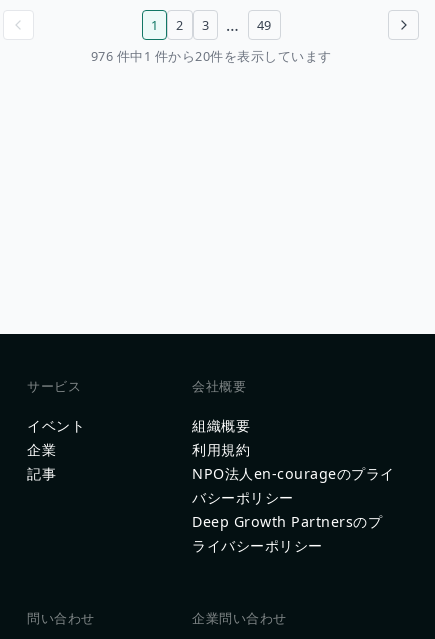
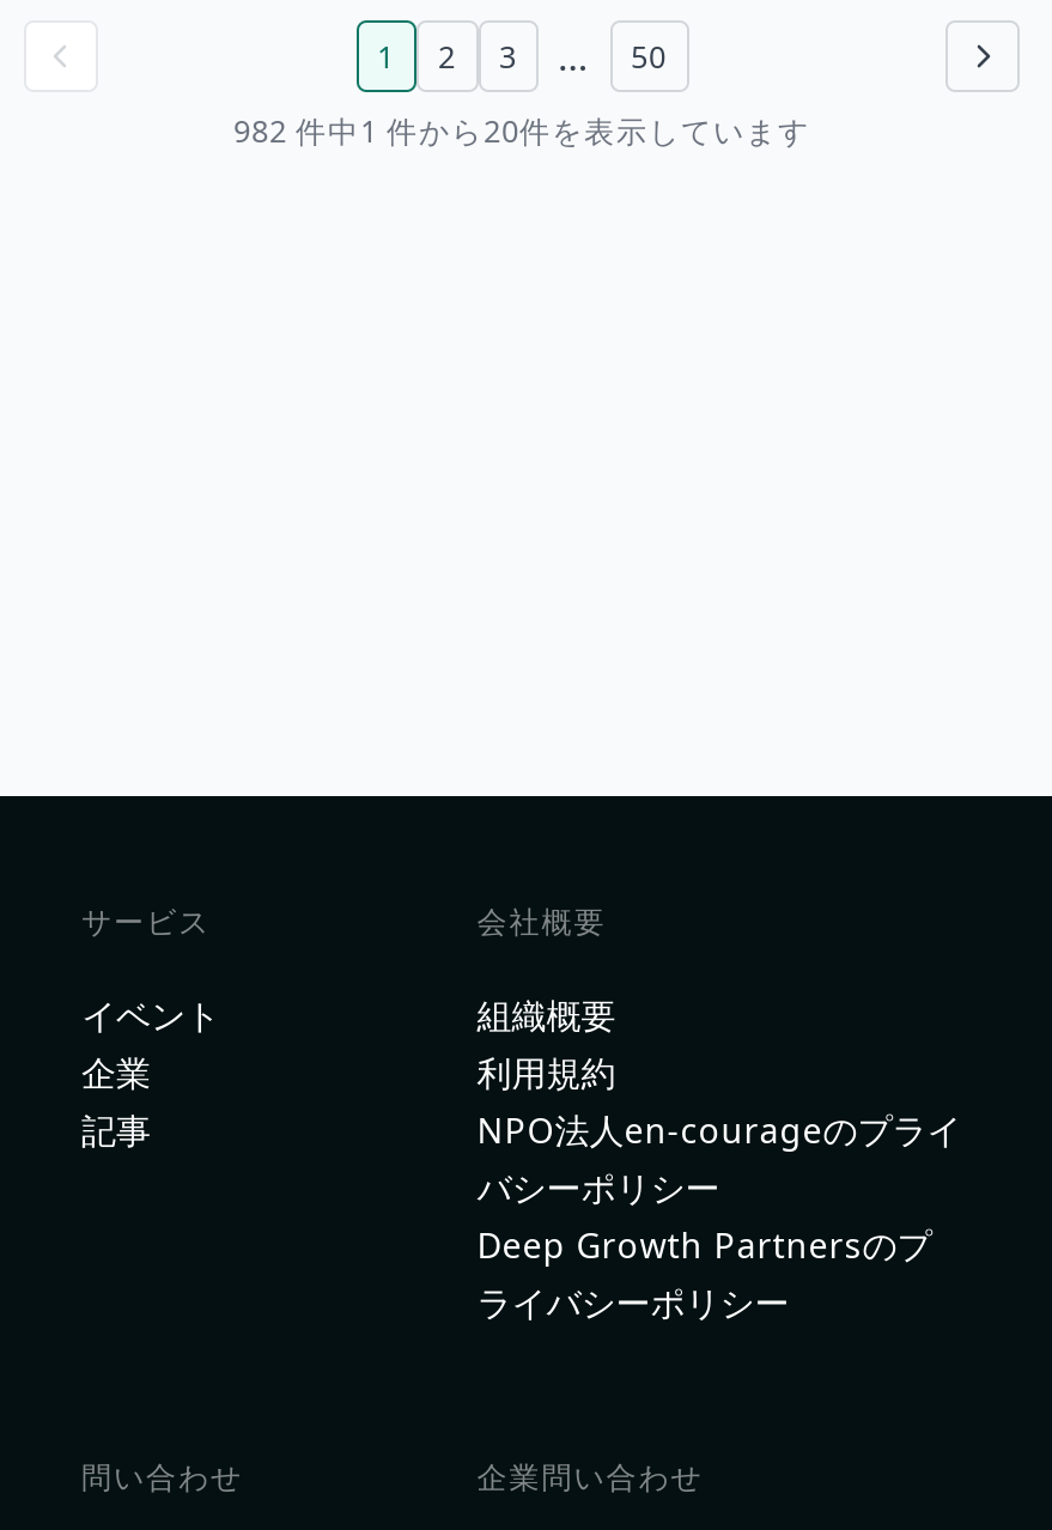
- 49
+ 50

- 976 件中1 件から20件を表示しています
+ 982 件中1 件から20件を表示しています
